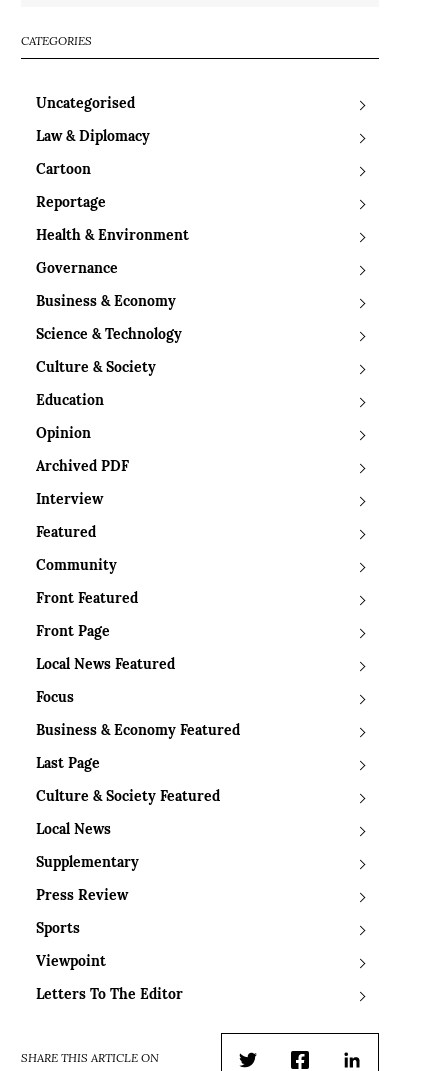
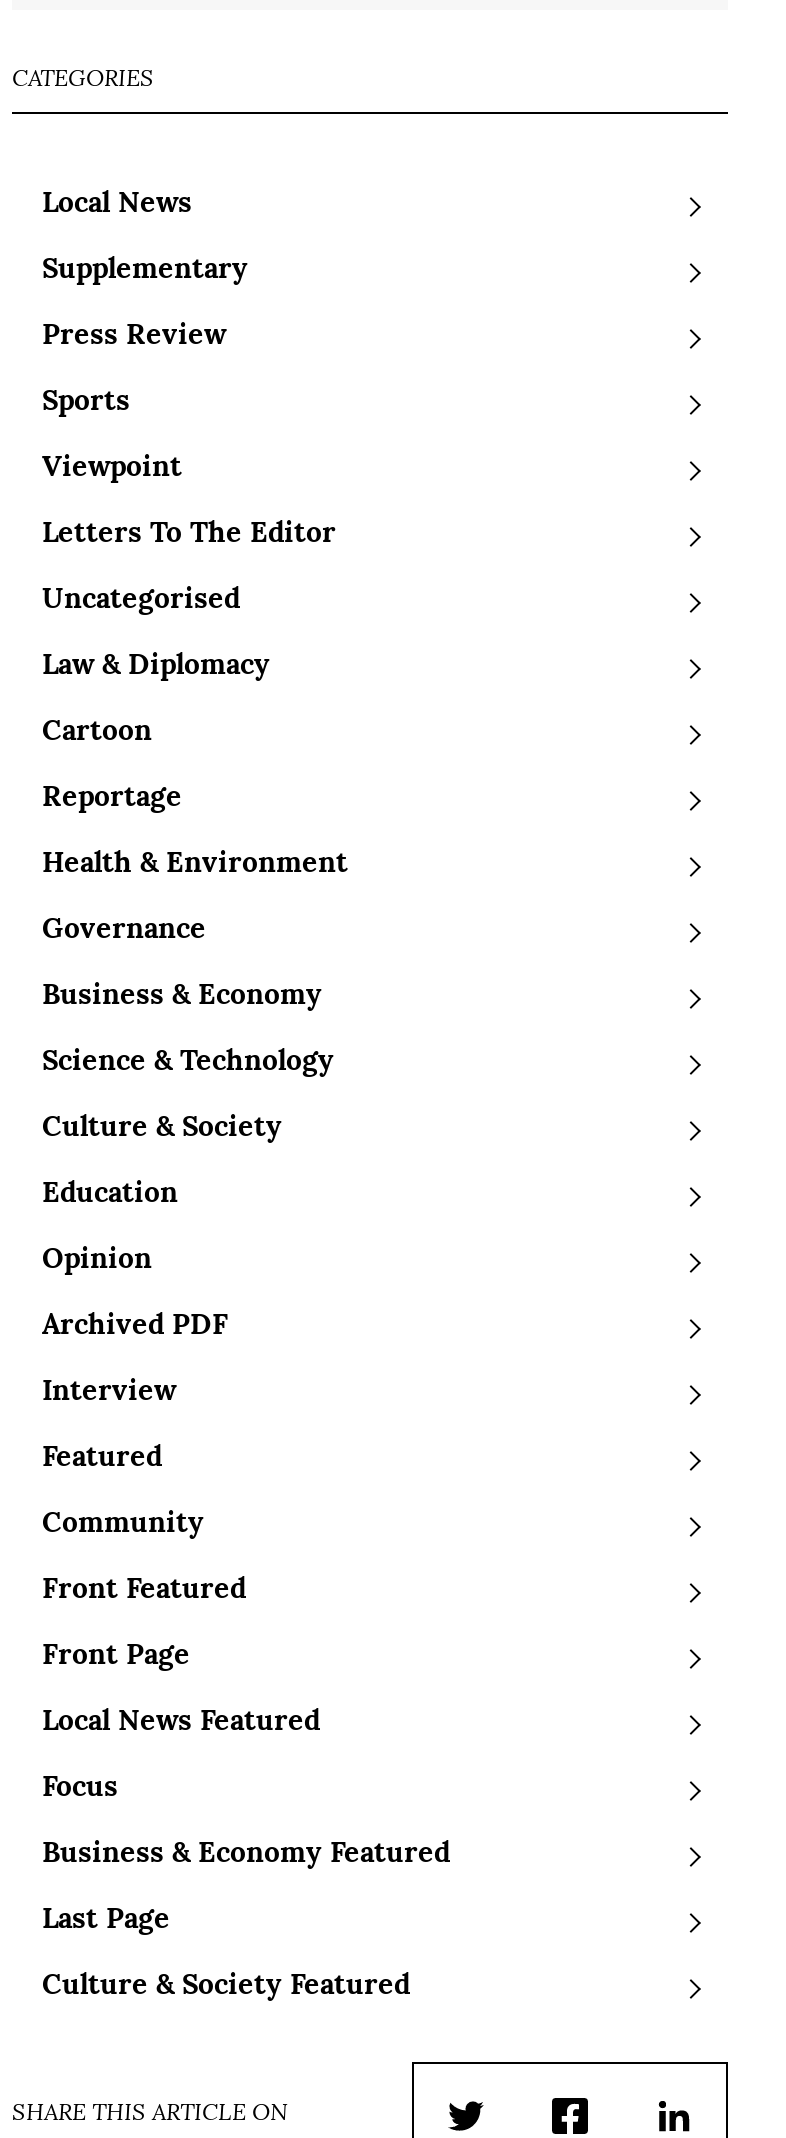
moved down: Uncategorised | Law & Diplomacy | Cartoon | ... | Last Page | Culture & Society Featured

moved up: Local News | Supplementary | Press Review | Sports | Viewpoint | Letters To The Editor
